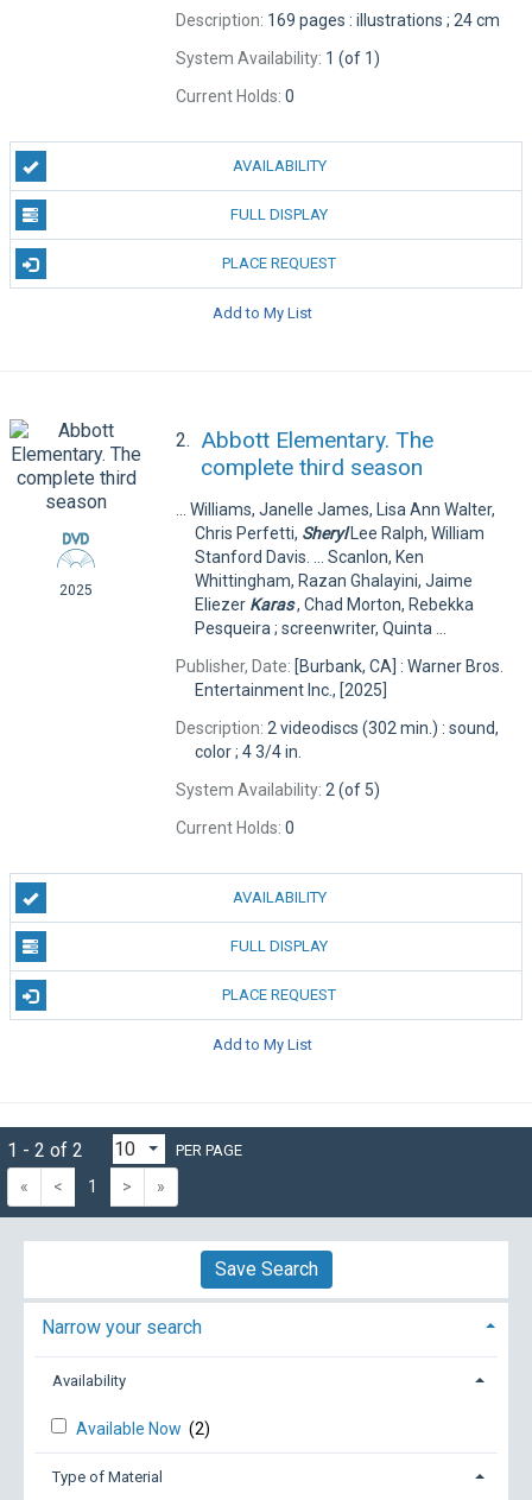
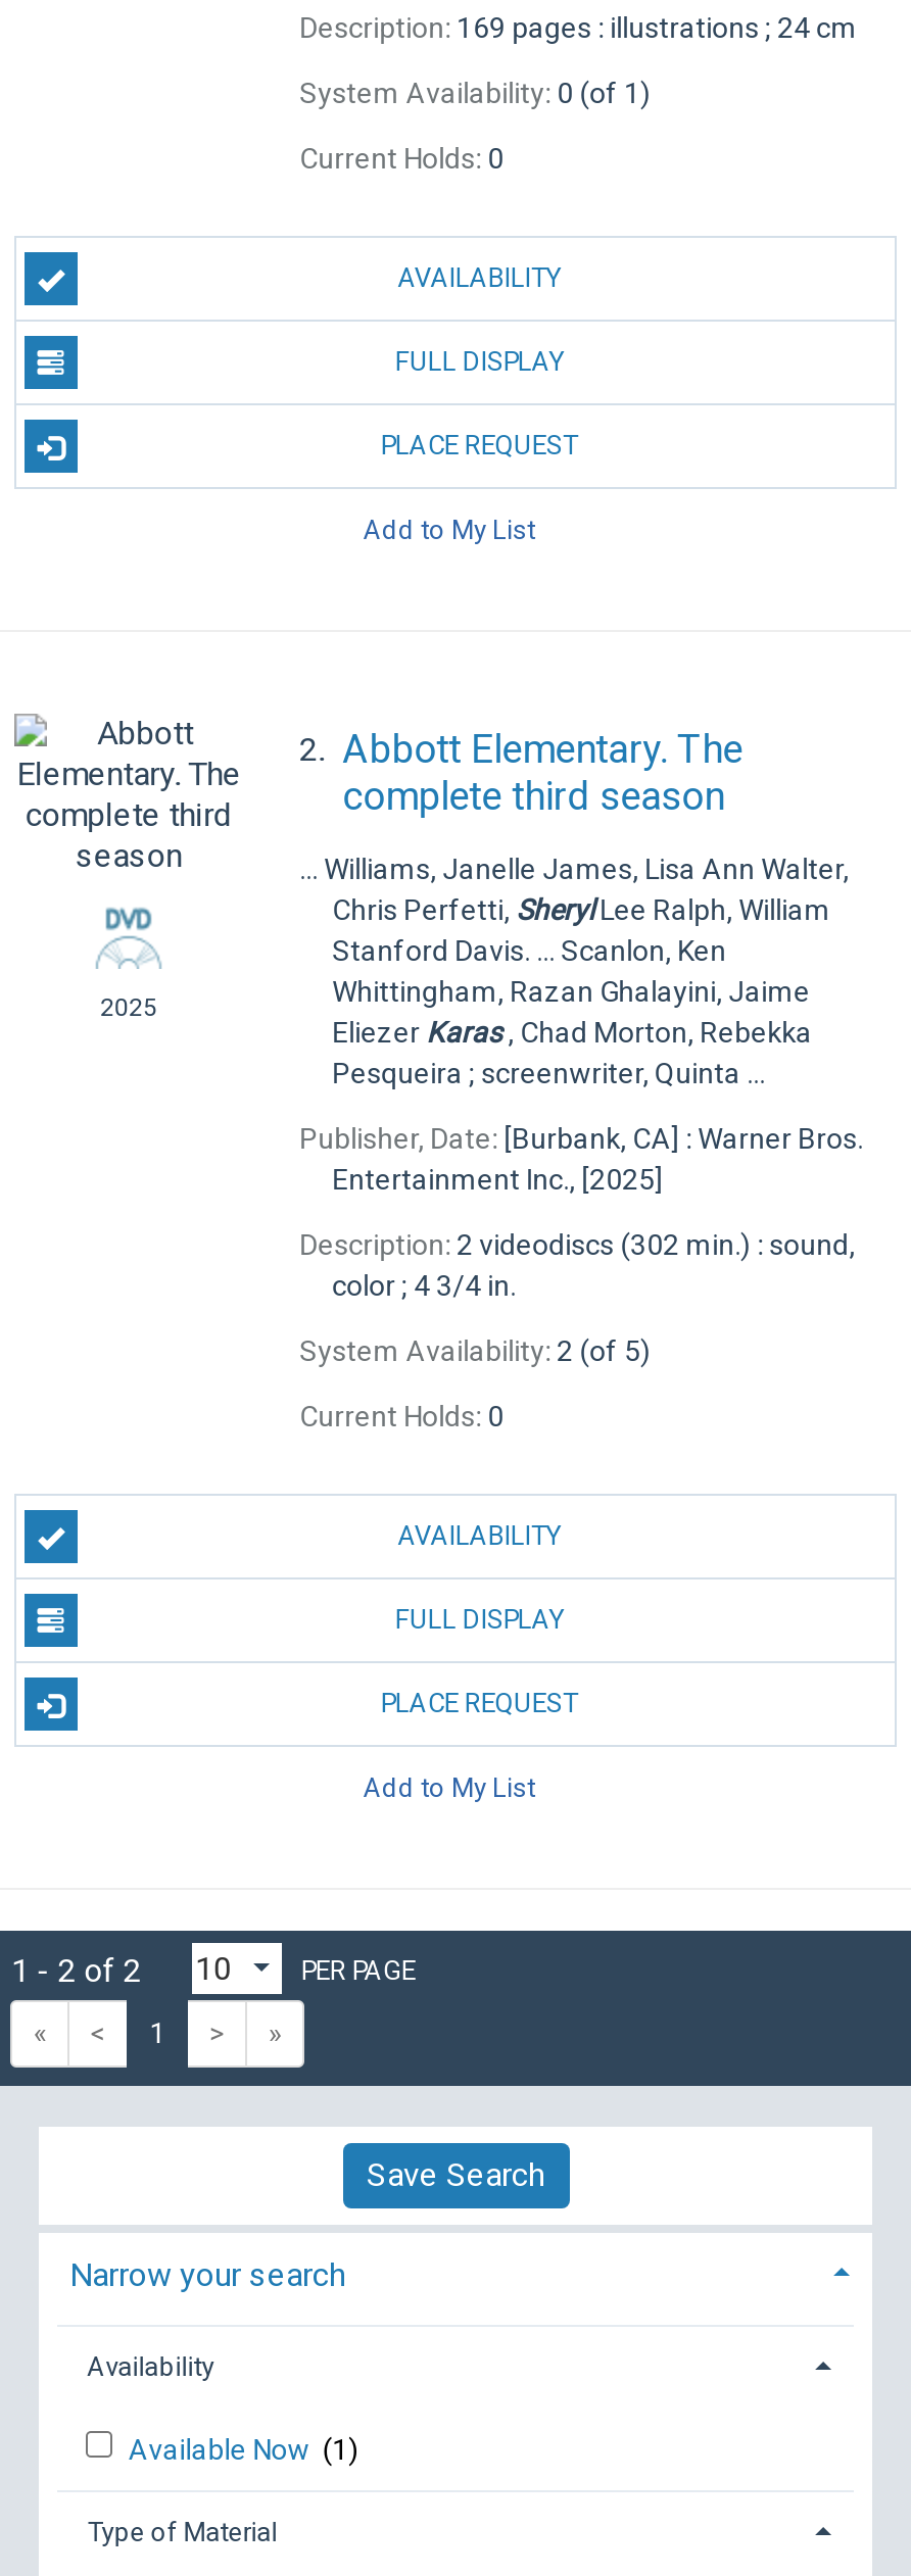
- System Availability: 1 (of 1)
+ System Availability: 0 (of 1)

- Available Now (2)
+ Available Now (1)
